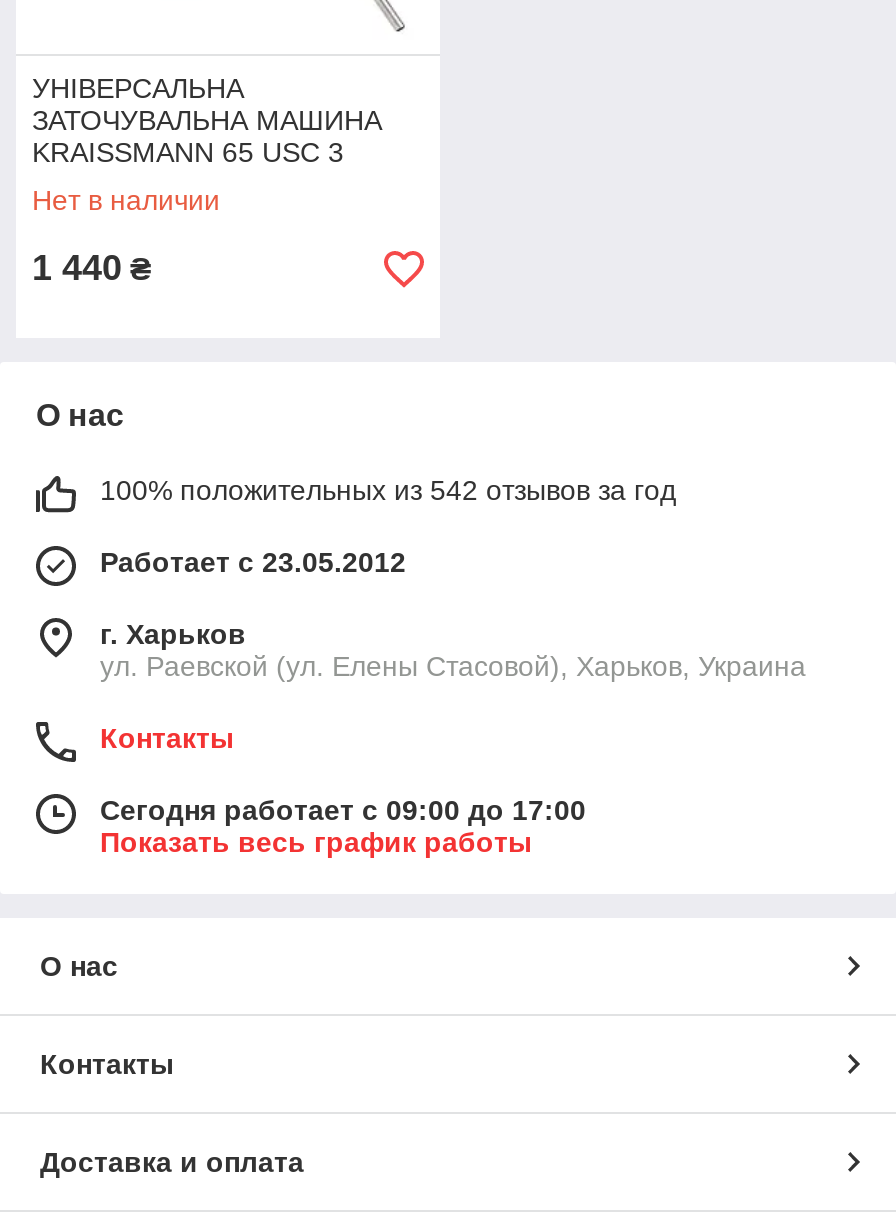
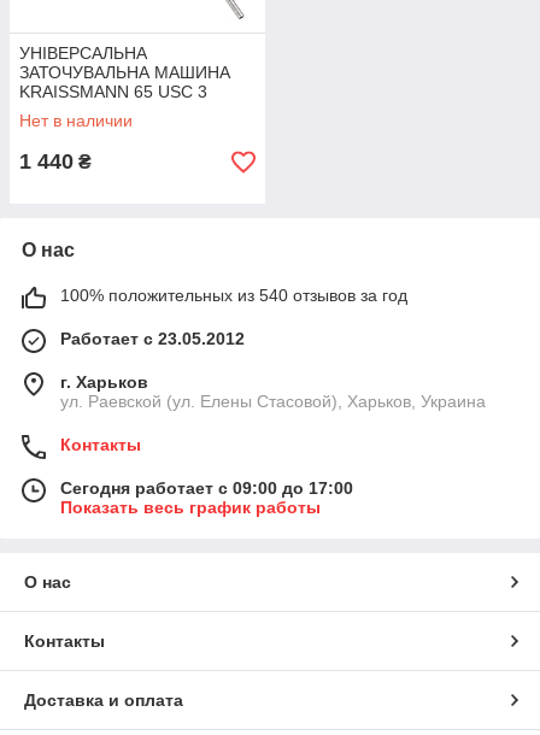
- 100% положительных из 542 отзывов за год
+ 100% положительных из 540 отзывов за год
